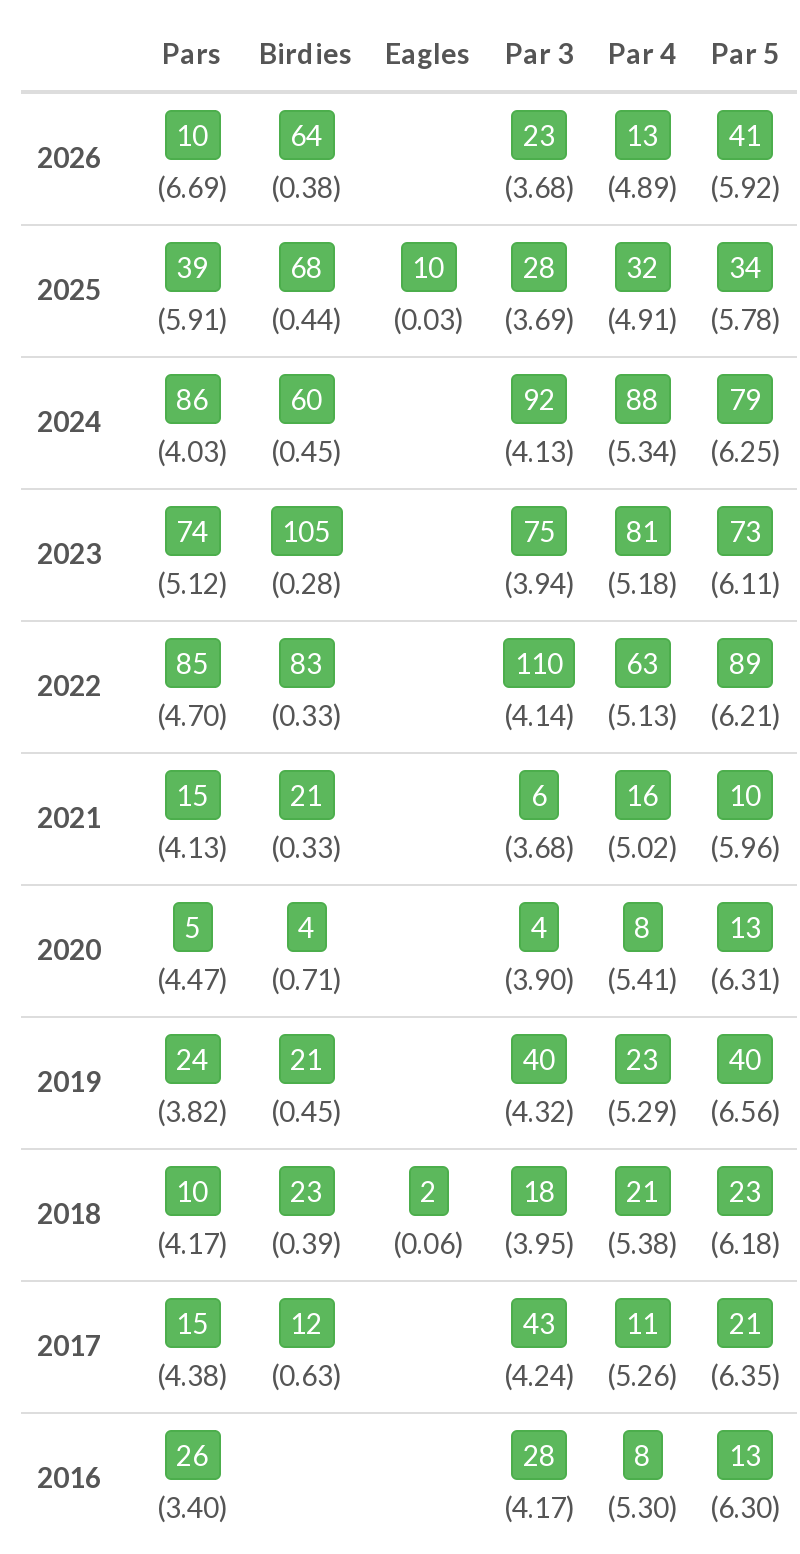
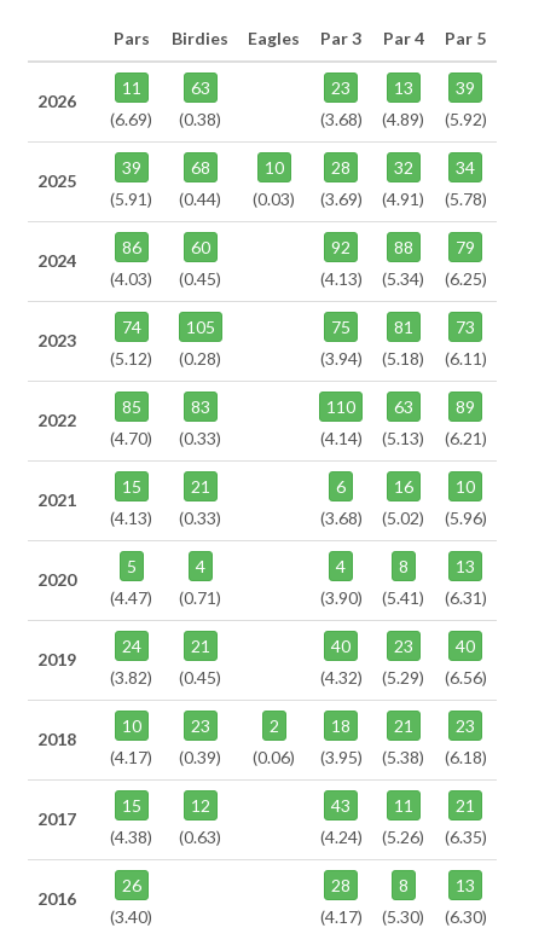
- 10
+ 11

- 64
+ 63

- 41
+ 39
